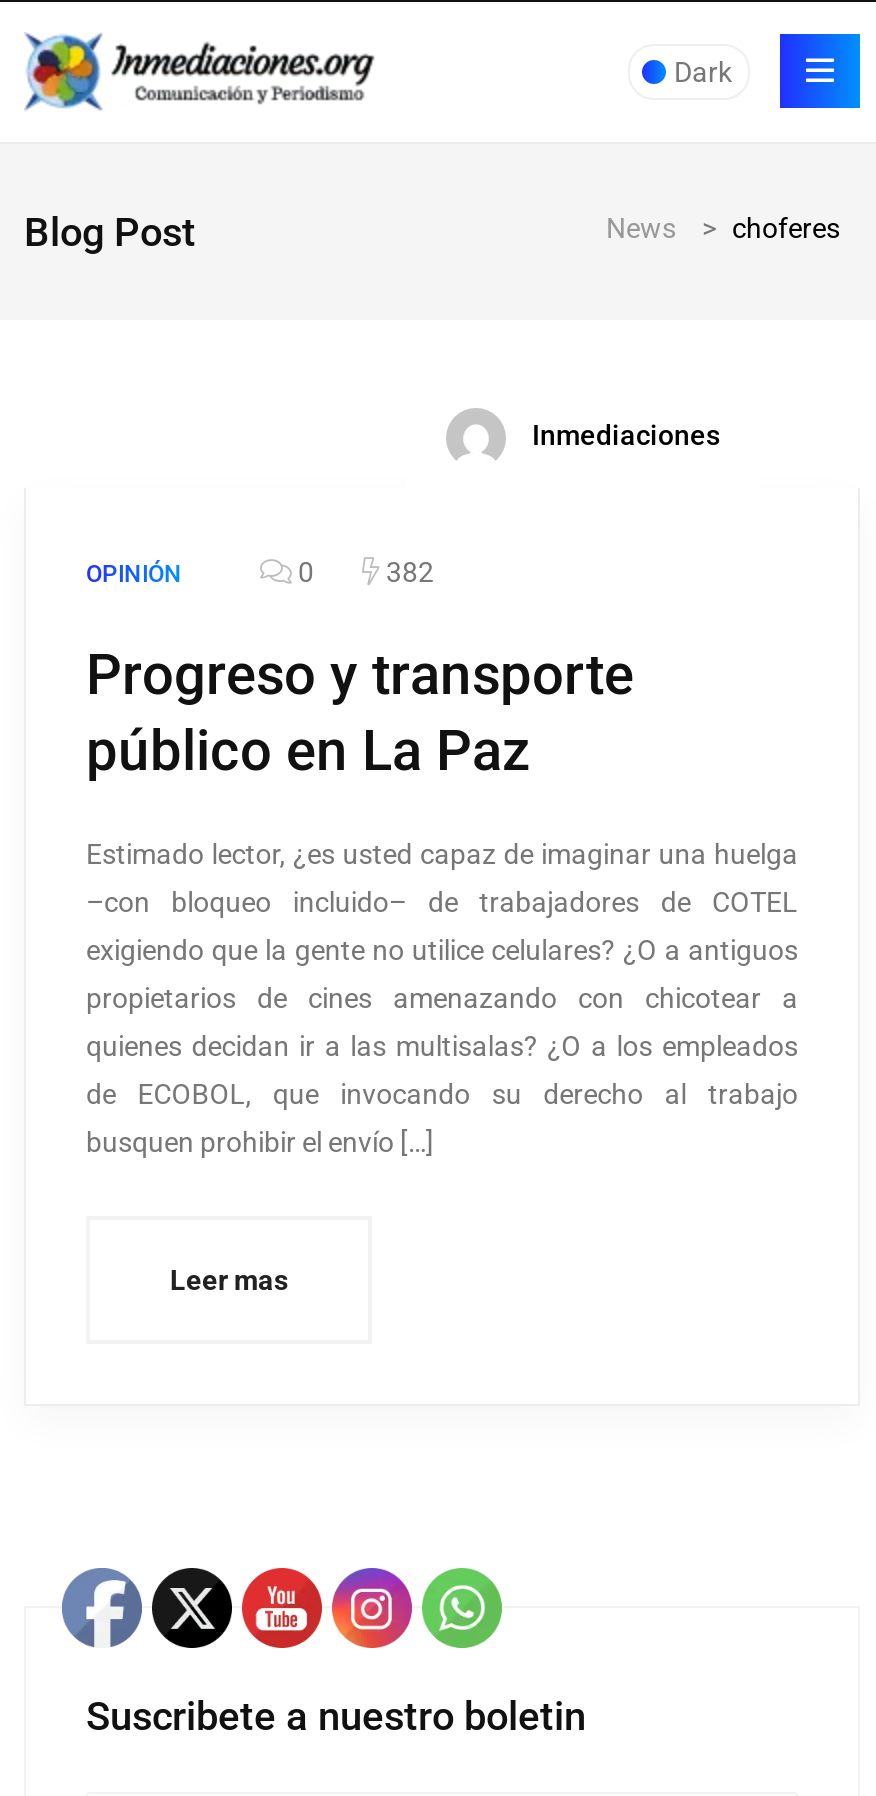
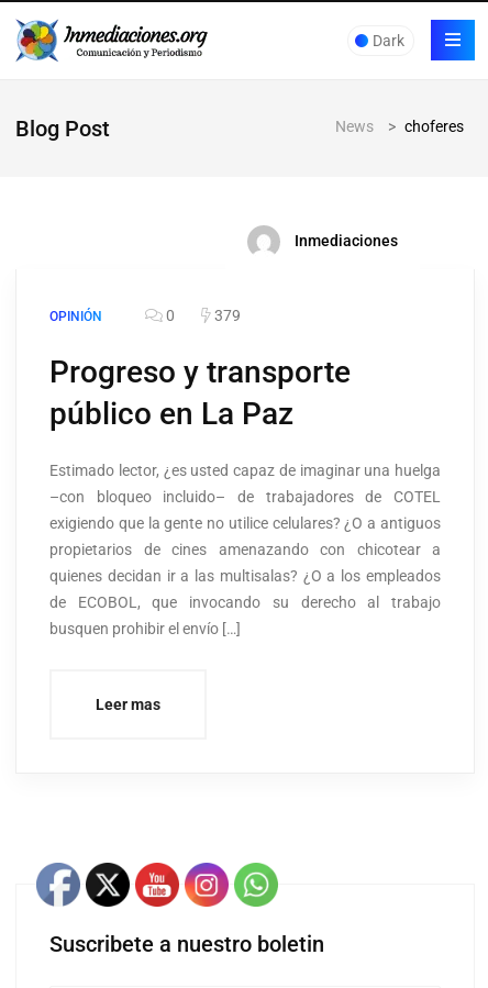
- 382
+ 379
